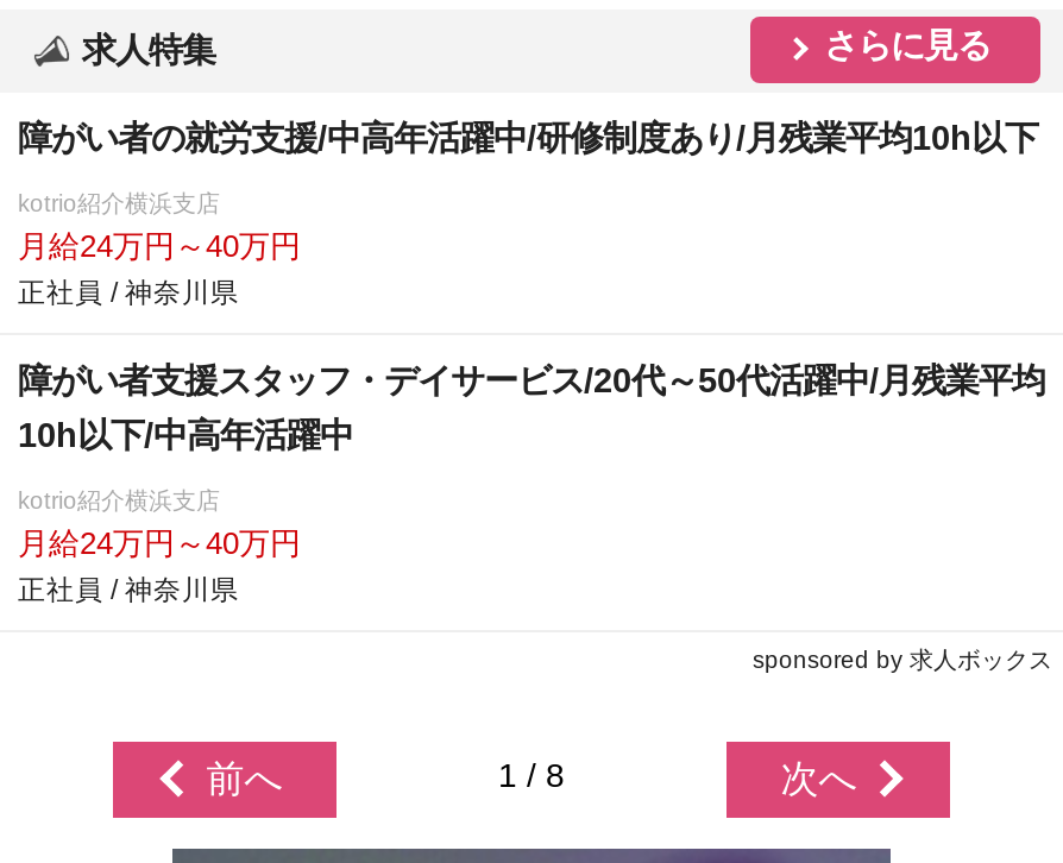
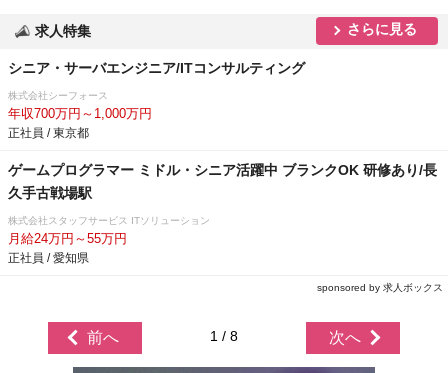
- 障がい者の就労支援/中高年活躍中/研修制度あり/月残業平均10h以下
+ シニア・サーバエンジニア/ITコンサルティング

- kotrio紹介横浜支店
- 月給24万円～40万円
- 正社員 / 神奈川県
+ 株式会社シーフォース
+ 年収700万円～1,000万円
+ 正社員 / 東京都

- 障がい者支援スタッフ・デイサービス/20代～50代活躍中/月残業平均
- 10h以下/中高年活躍中
+ ゲームプログラマー ミドル・シニア活躍中 ブランクOK 研修あり/長
+ 久手古戦場駅

- kotrio紹介横浜支店
- 月給24万円～40万円
- 正社員 / 神奈川県
+ 株式会社スタッフサービス ITソリューション
+ 月給24万円～55万円
+ 正社員 / 愛知県
